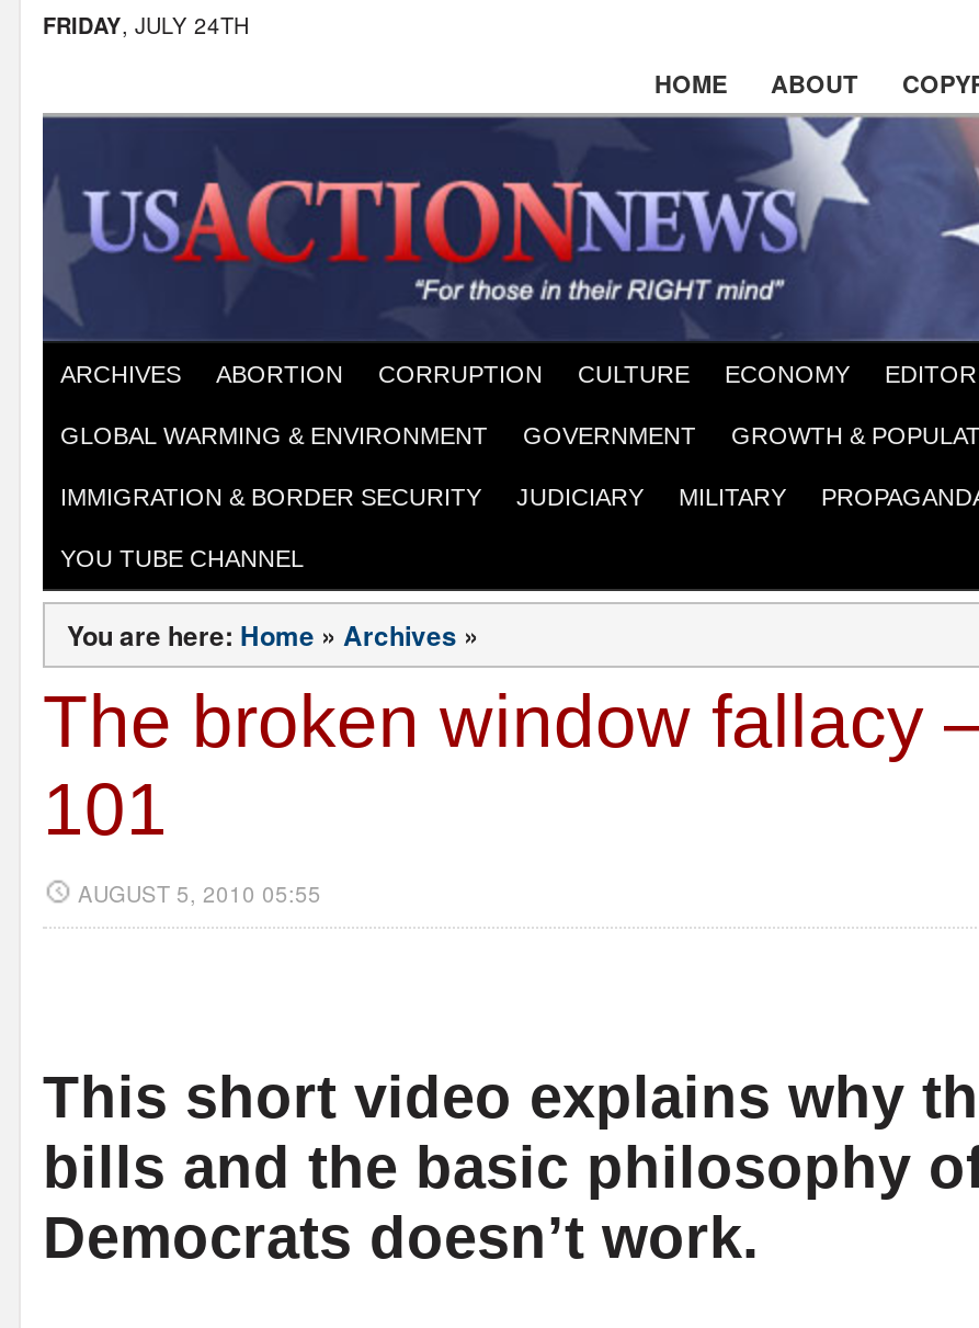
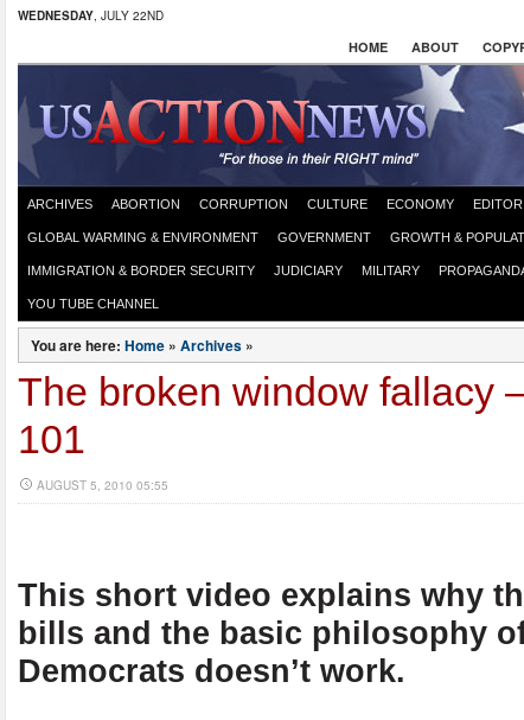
- FRIDAY, JULY 24TH
+ WEDNESDAY, JULY 22ND
